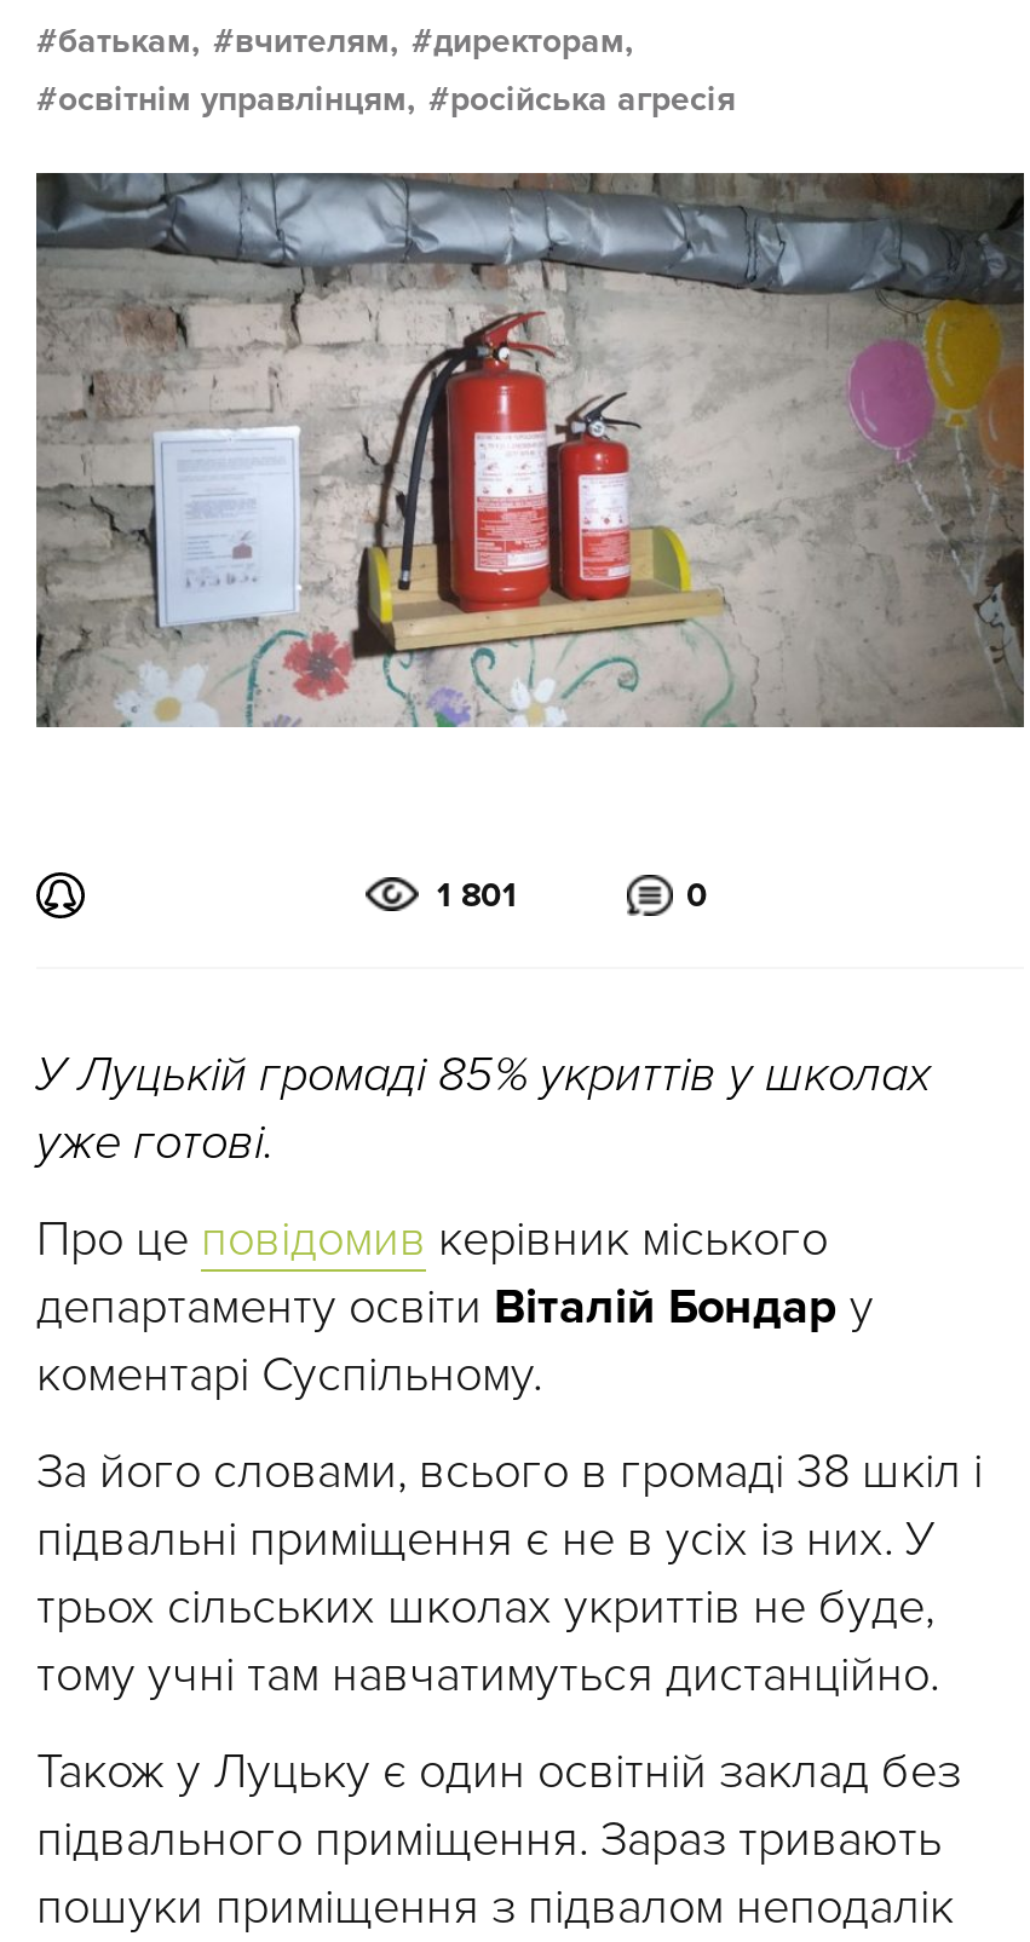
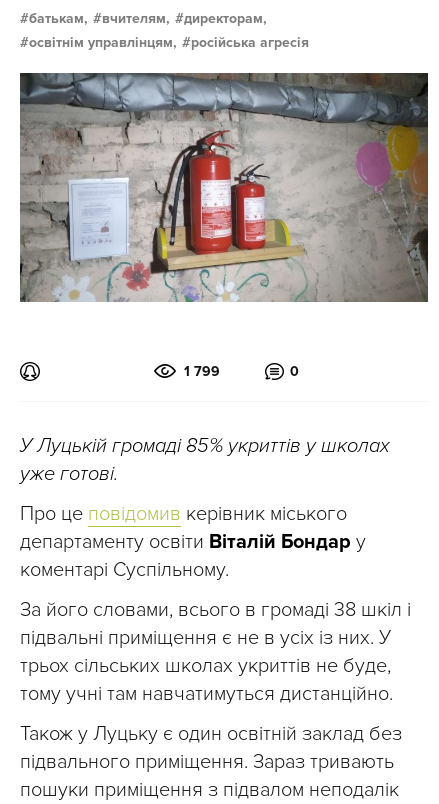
- 1 801
+ 1 799
